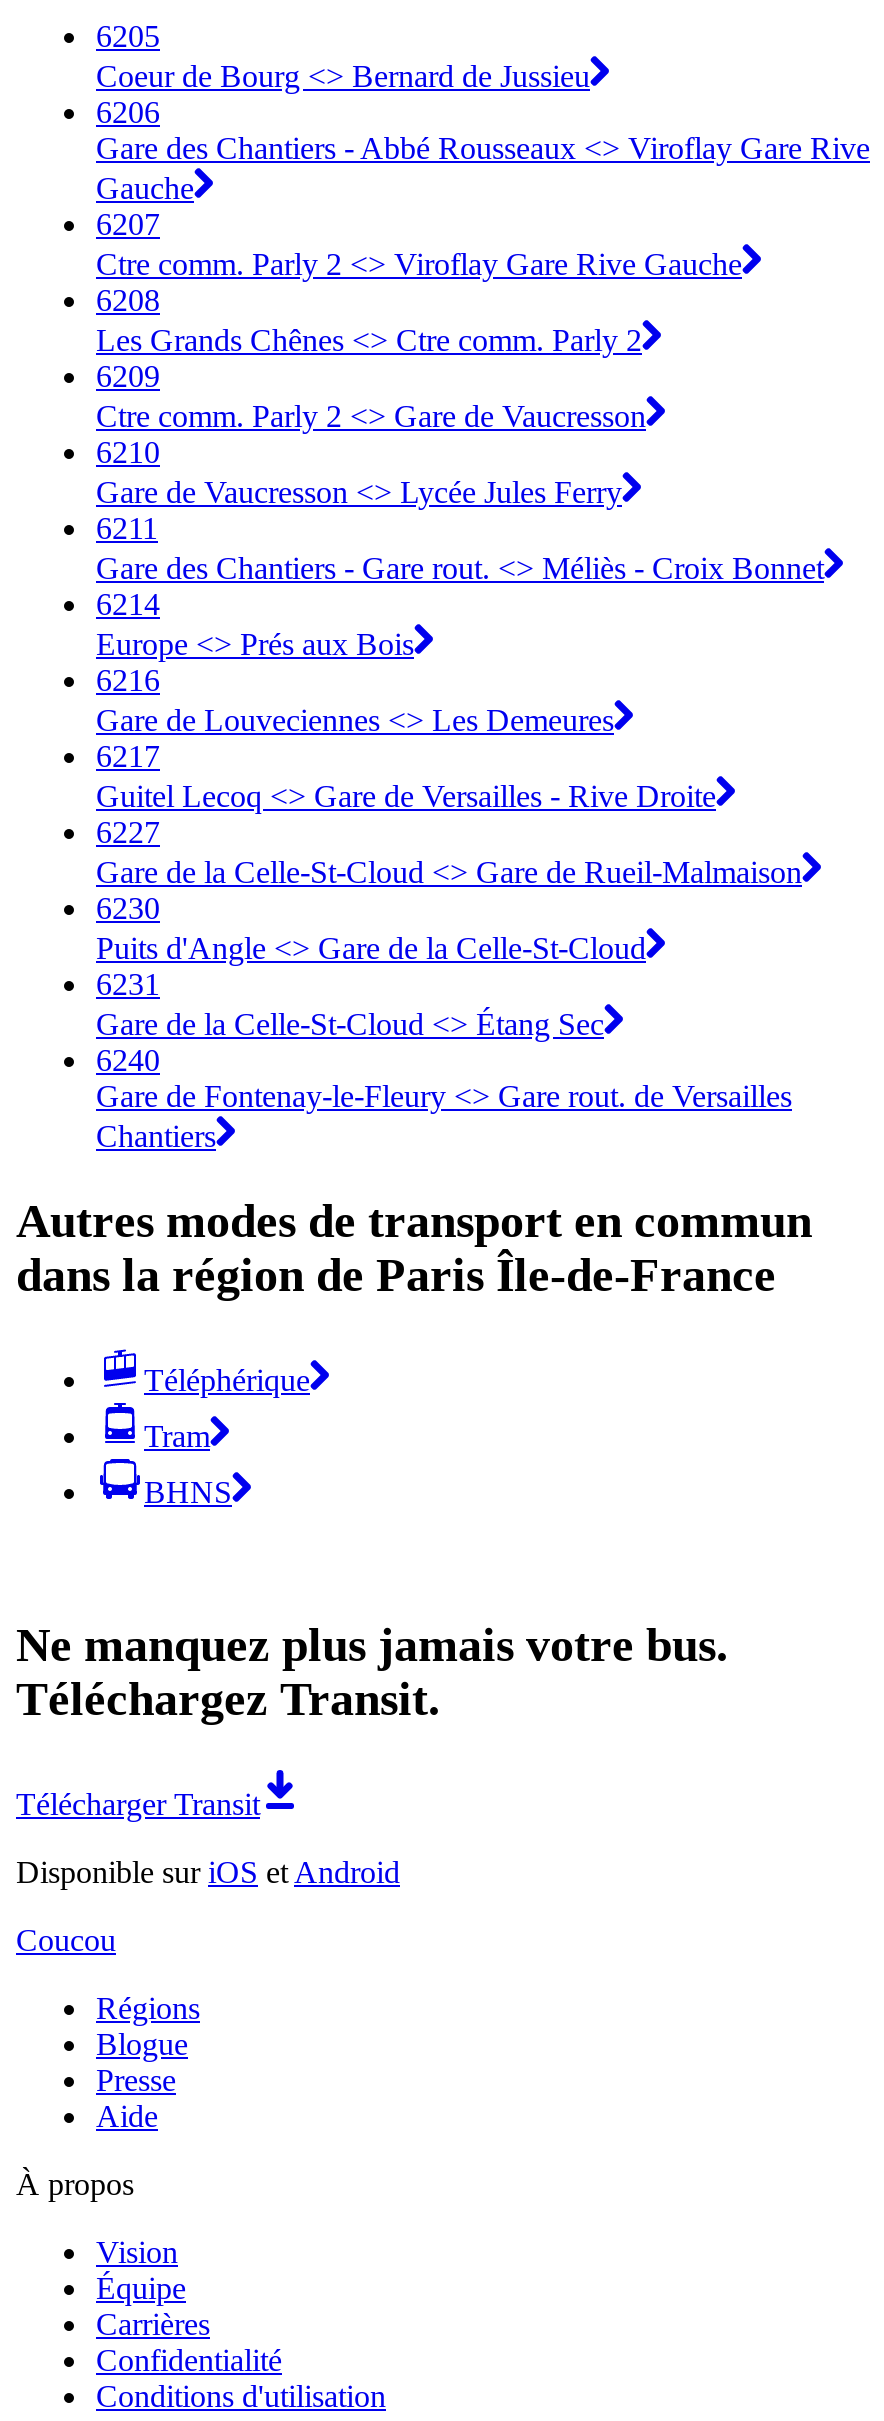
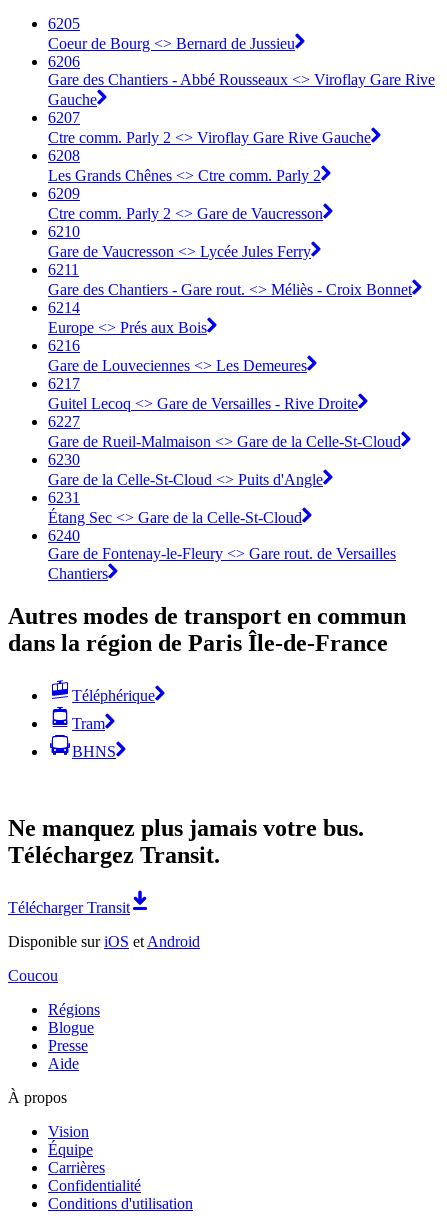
- Gare de la Celle-St-Cloud <>︎ Gare de Rueil-Malmaison
+ Gare de Rueil-Malmaison <>︎ Gare de la Celle-St-Cloud

- Puits d'Angle <>︎ Gare de la Celle-St-Cloud
+ Gare de la Celle-St-Cloud <>︎ Puits d'Angle

- Gare de la Celle-St-Cloud <>︎ Étang Sec
+ Étang Sec <>︎ Gare de la Celle-St-Cloud
